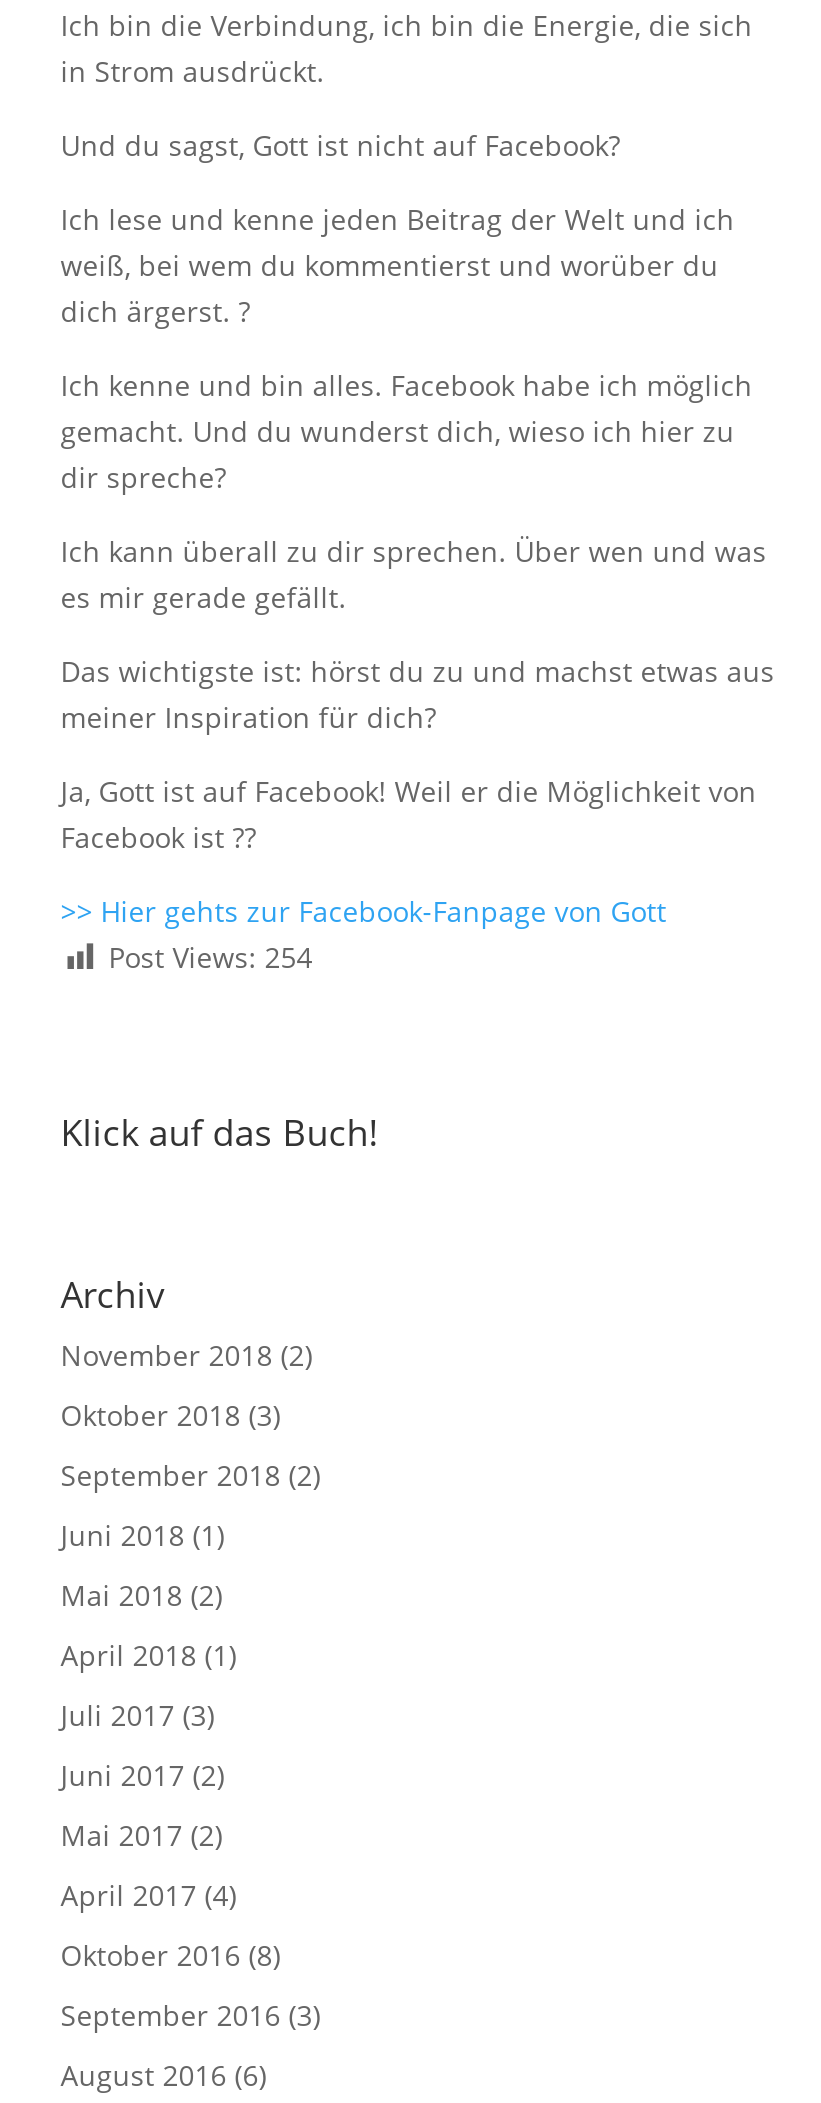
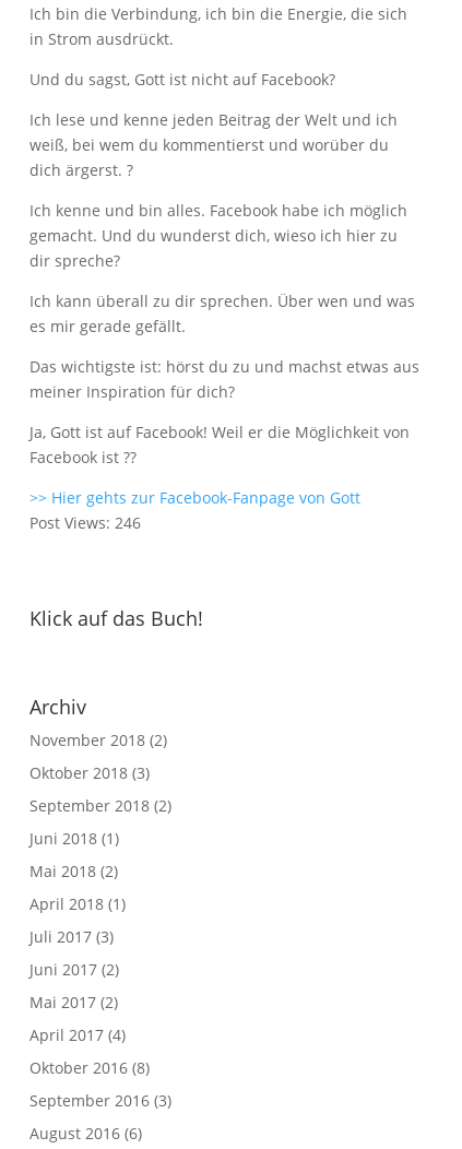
- Post Views: 254
+ Post Views: 246
